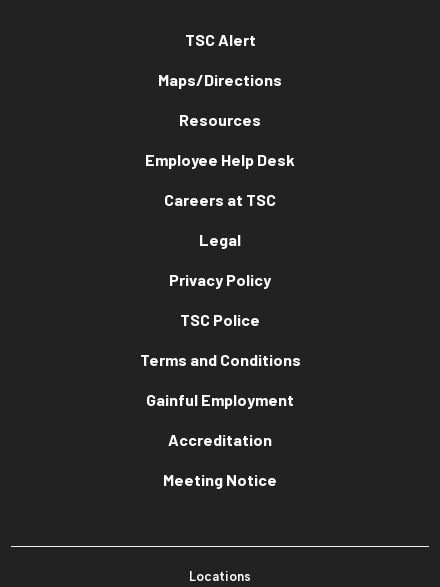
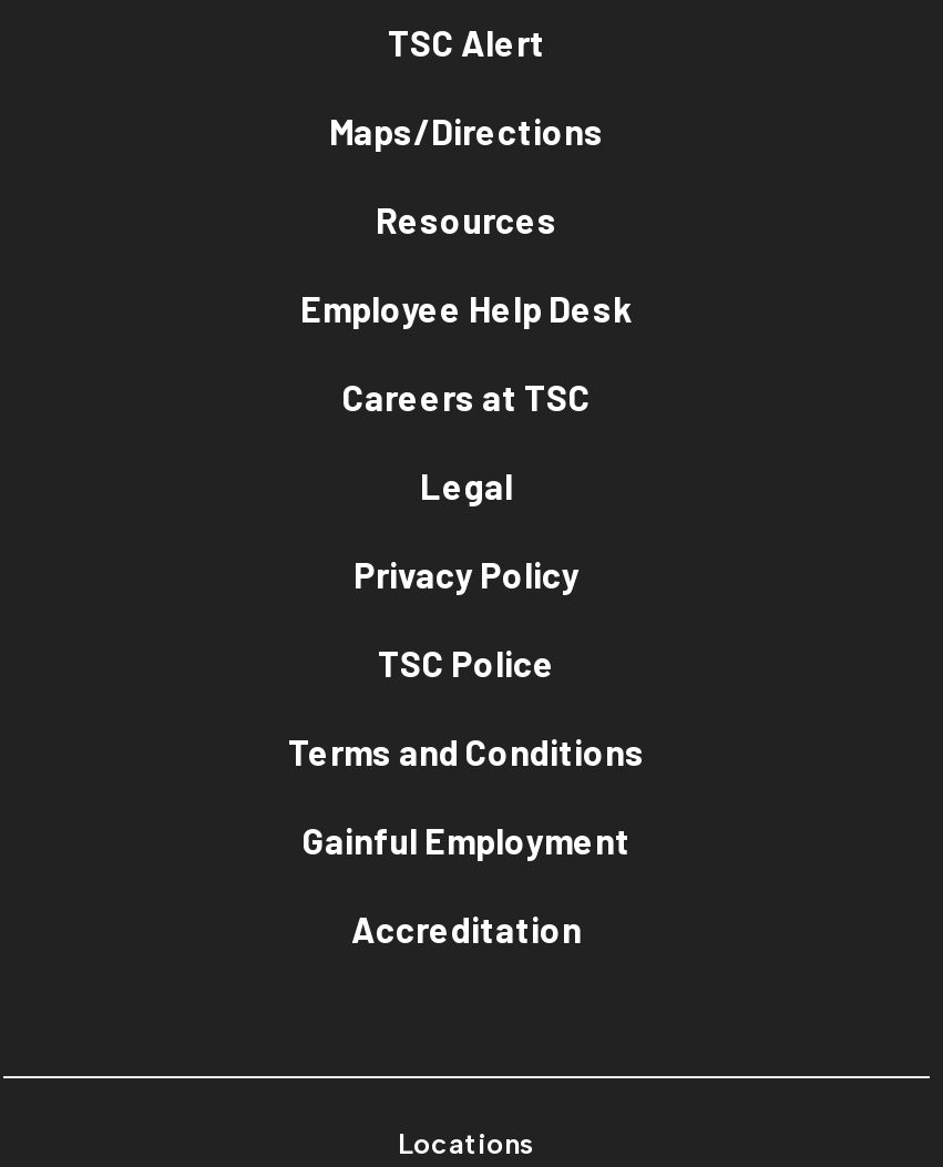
- Meeting Notice
